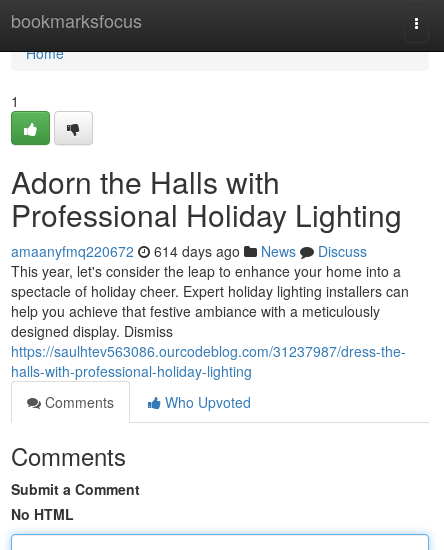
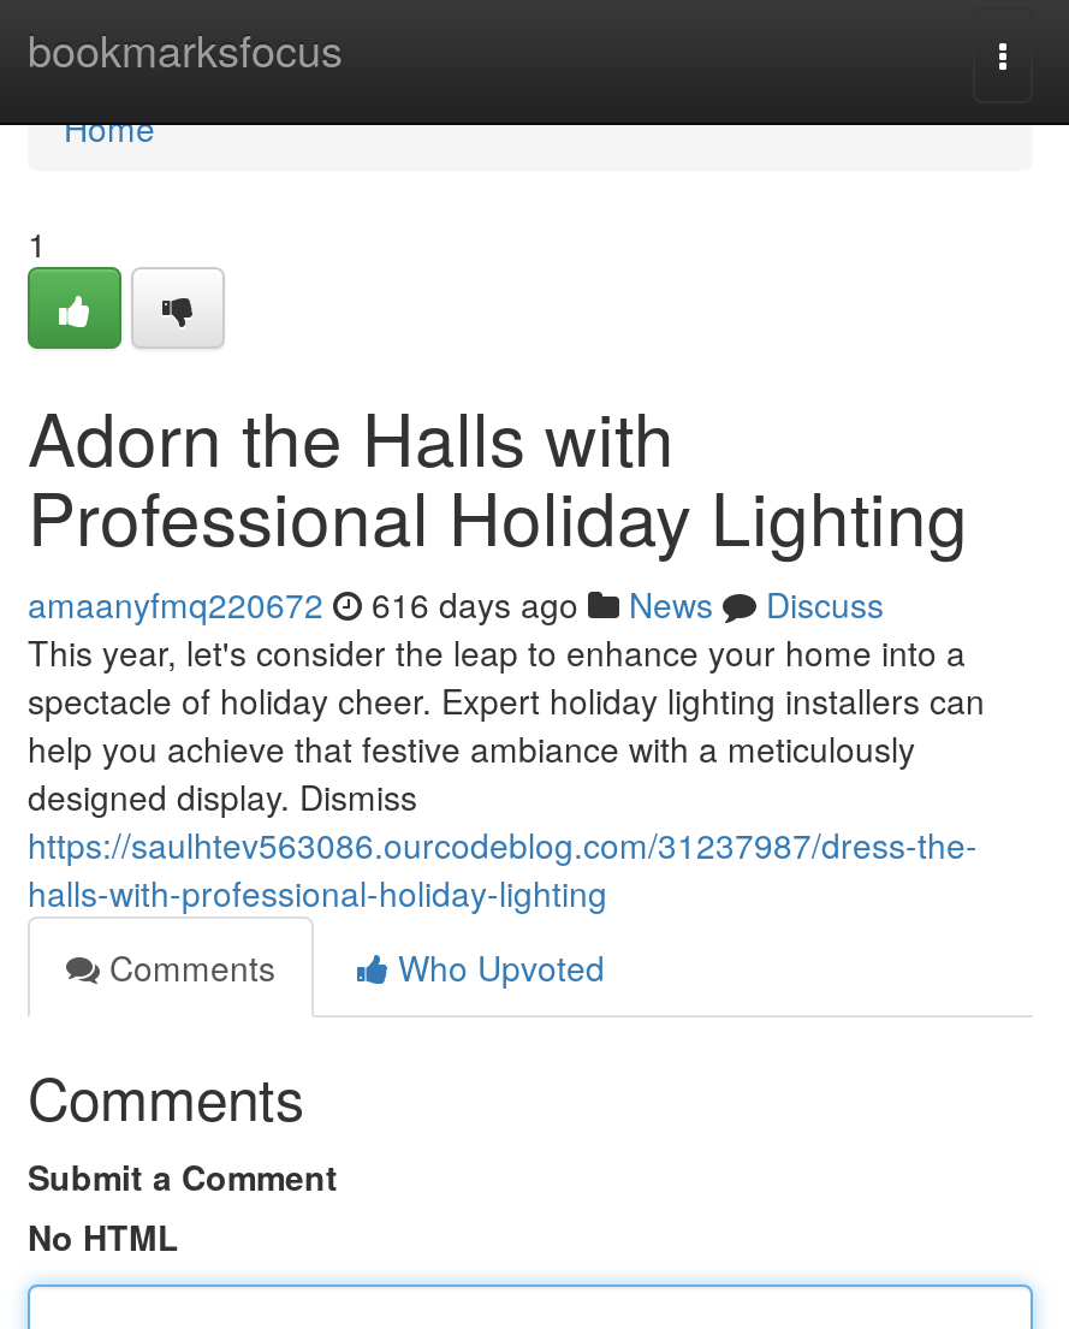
- amaanyfmq220672 614 days ago News Discuss
+ amaanyfmq220672 616 days ago News Discuss
